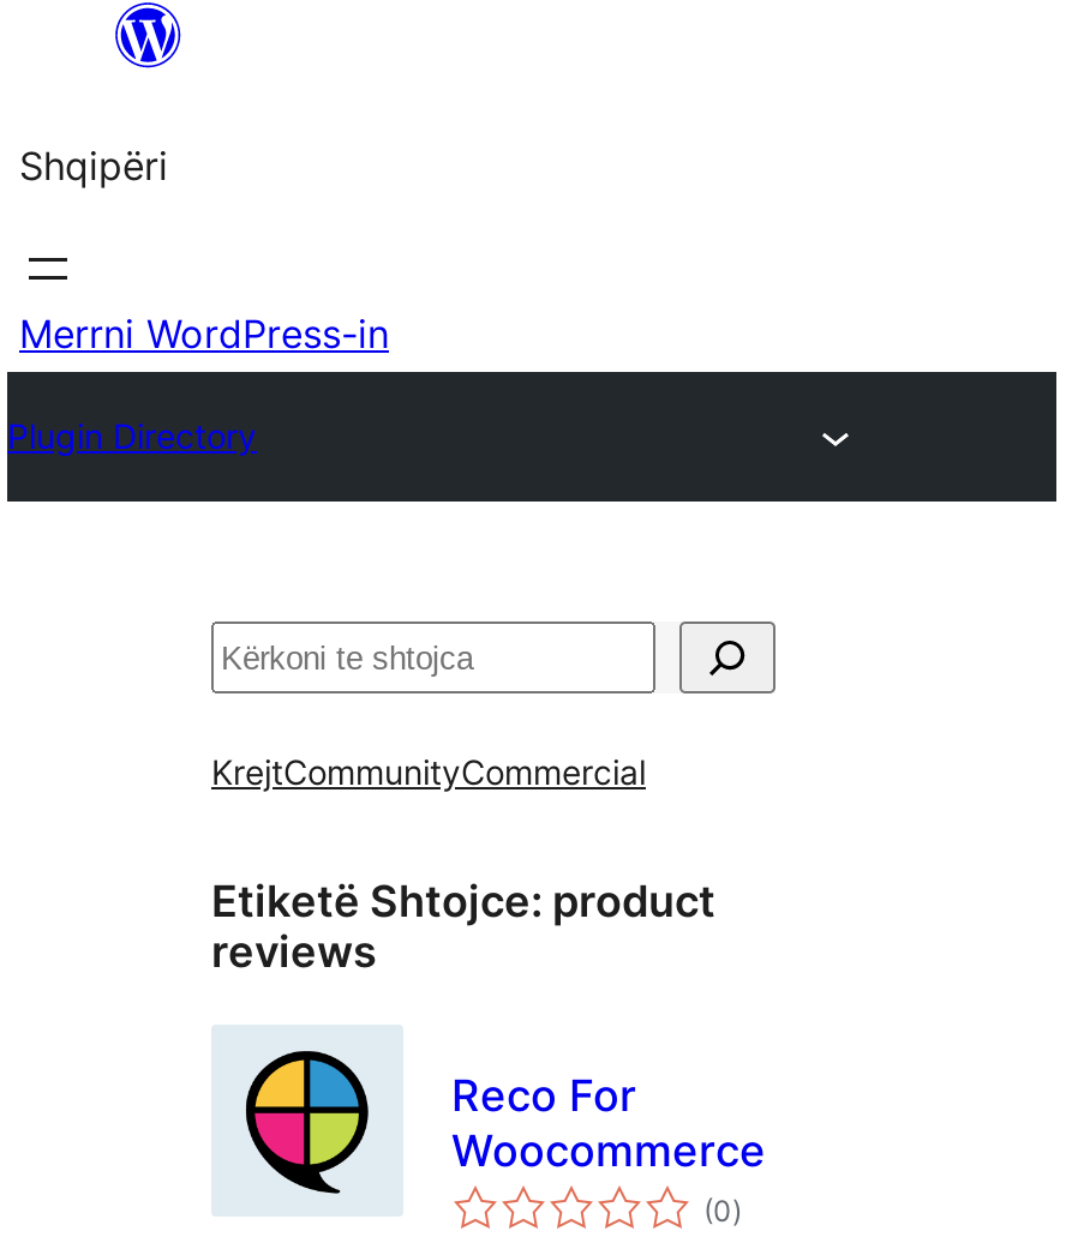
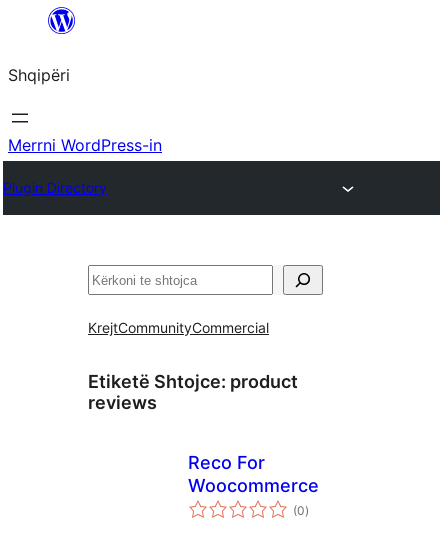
- [image]
